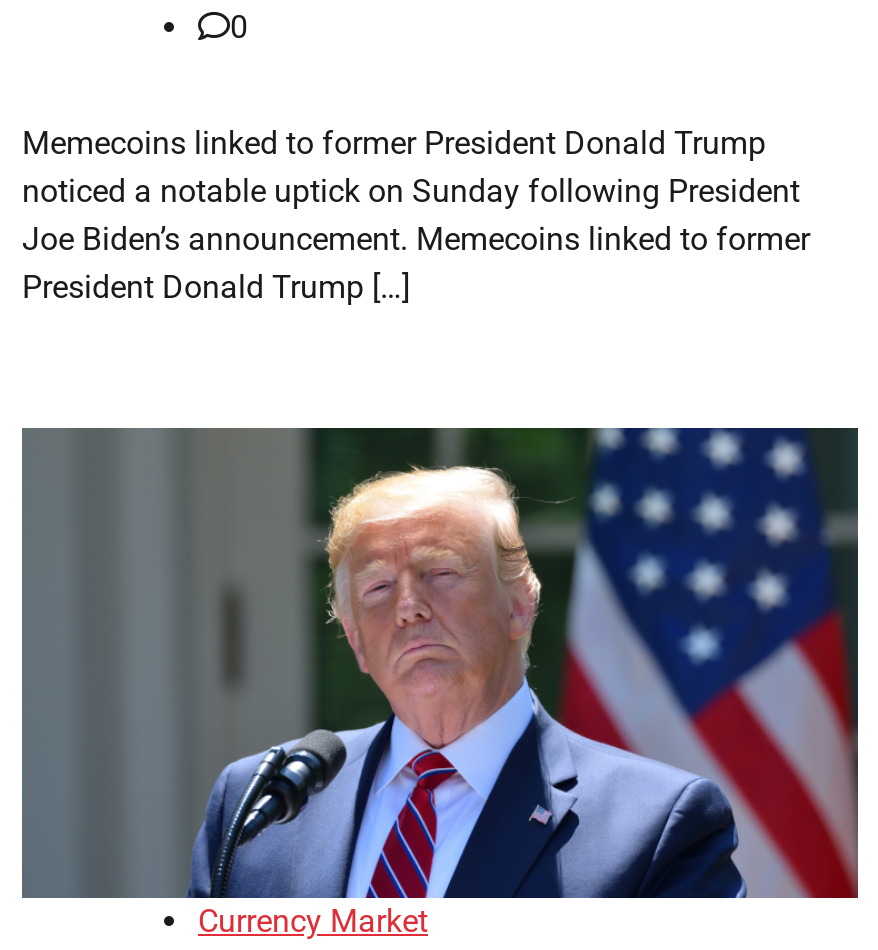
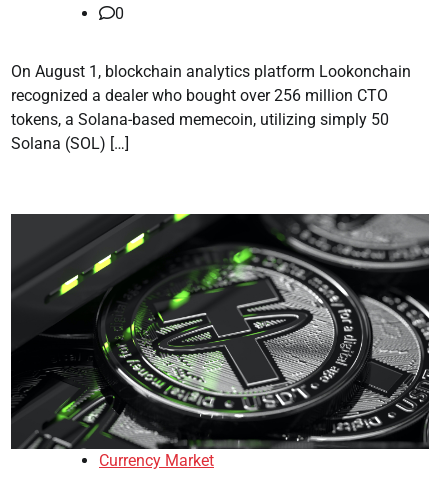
- Memecoins linked to former President Donald Trump
- noticed a notable uptick on Sunday following President
- Joe Biden’s announcement. Memecoins linked to former
- President Donald Trump […]
+ On August 1, blockchain analytics platform Lookonchain
+ recognized a dealer who bought over 256 million CTO
+ tokens, a Solana-based memecoin, utilizing simply 50
+ Solana (SOL) […]

- [image]
+ [image]
